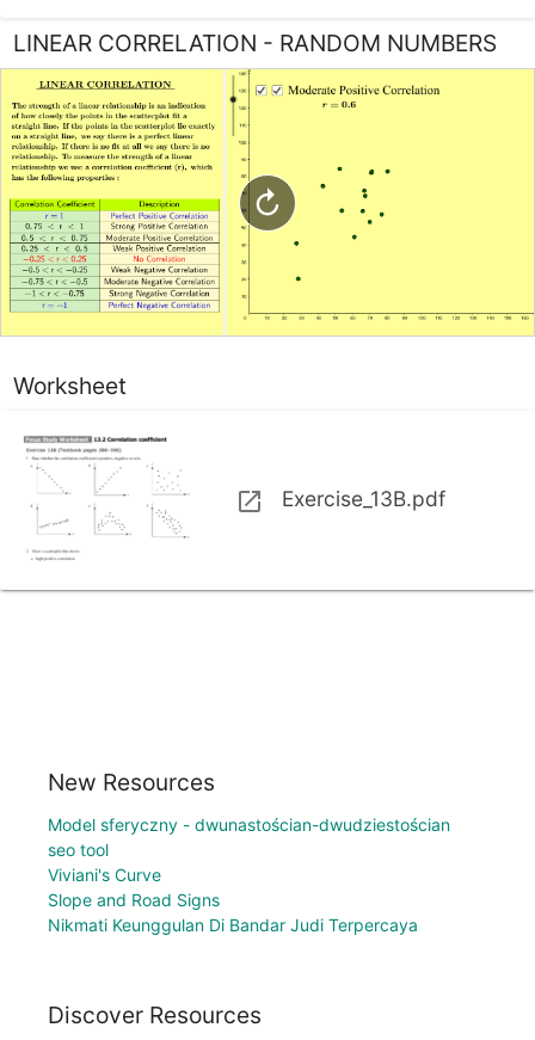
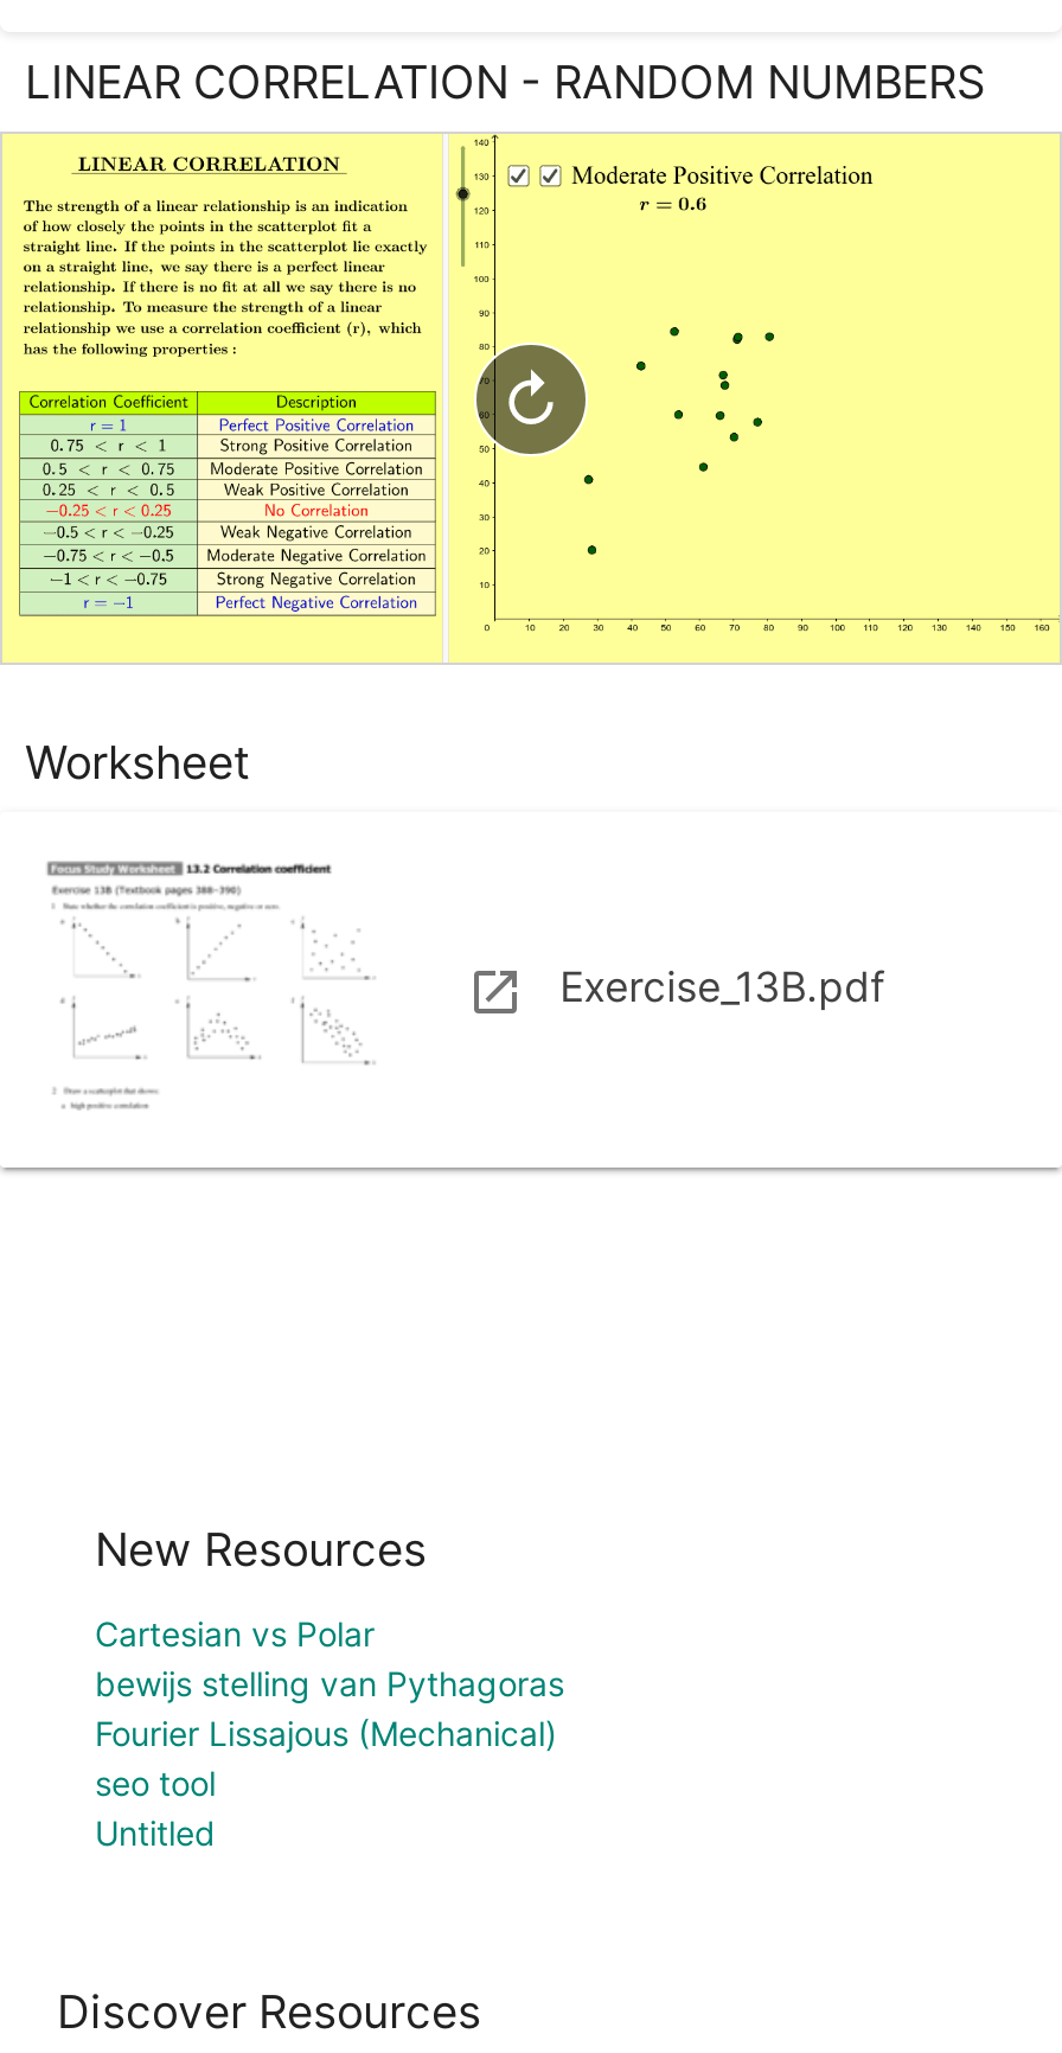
- Model sferyczny - dwunastościan-dwudziestościan
+ Cartesian vs Polar
+ bewijs stelling van Pythagoras
+ Fourier Lissajous (Mechanical)

moved down: seo tool

- Viviani's Curve
- Slope and Road Signs
- Nikmati Keunggulan Di Bandar Judi Terpercaya
+ Untitled
